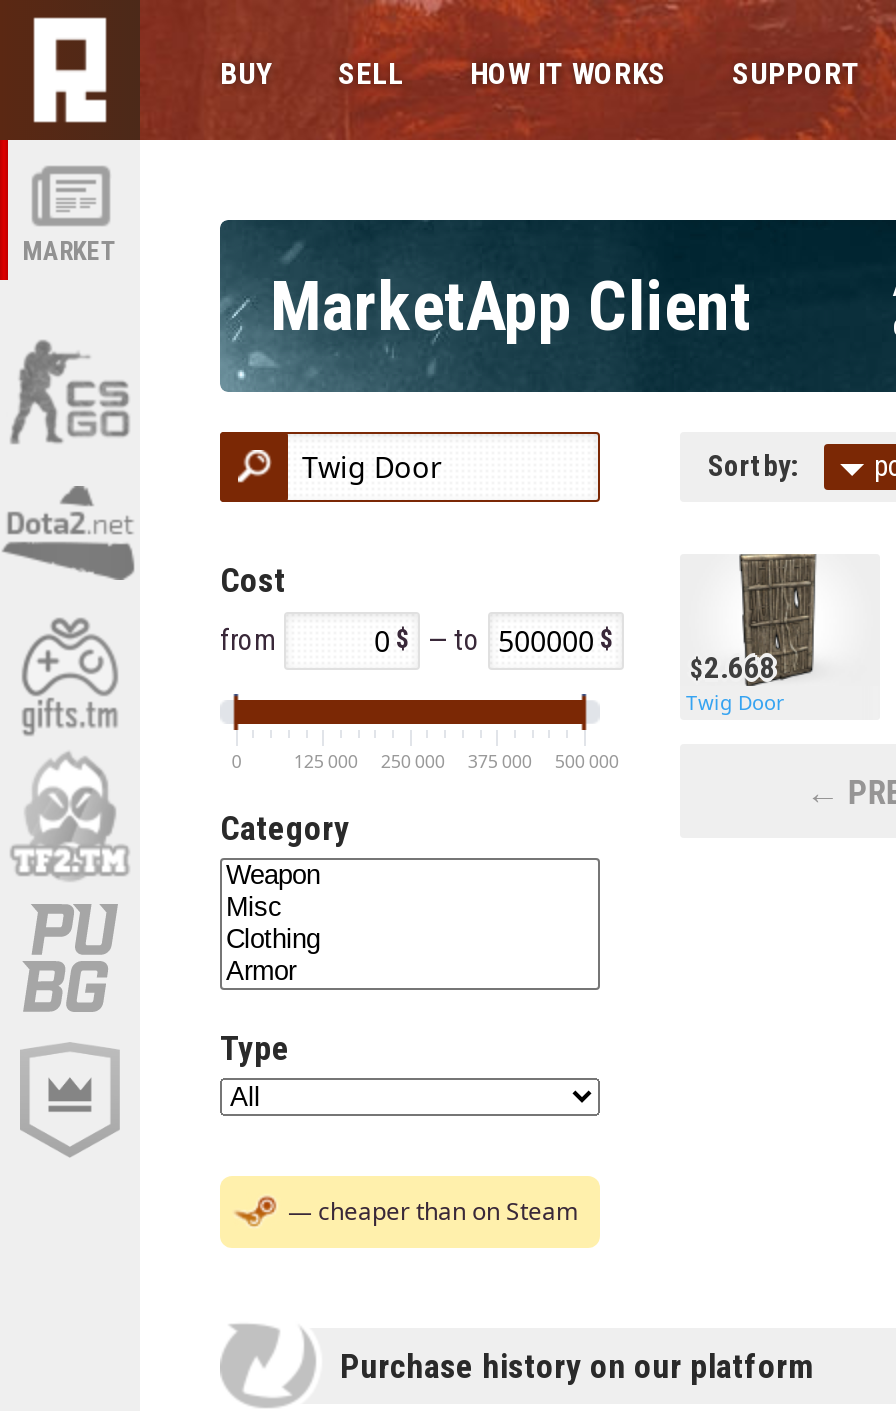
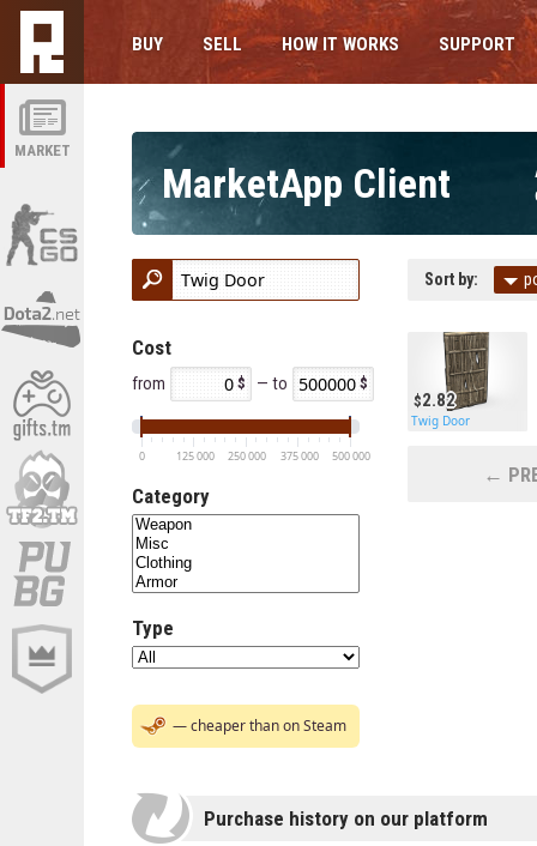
- 2.668
+ 2.82
